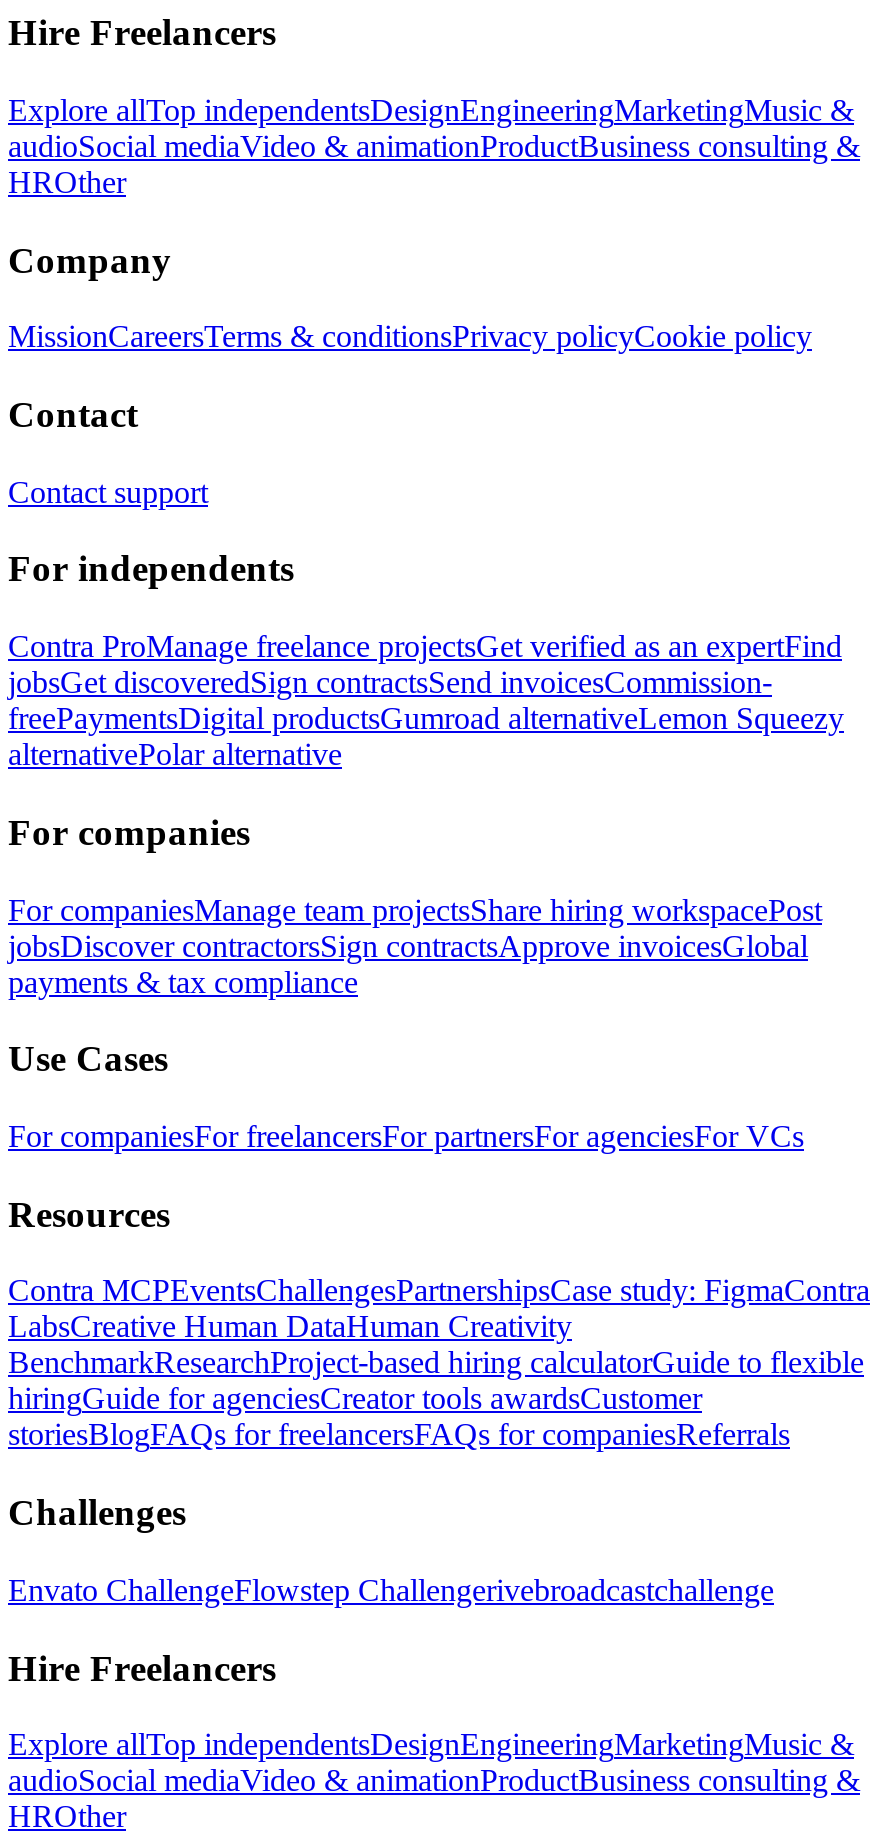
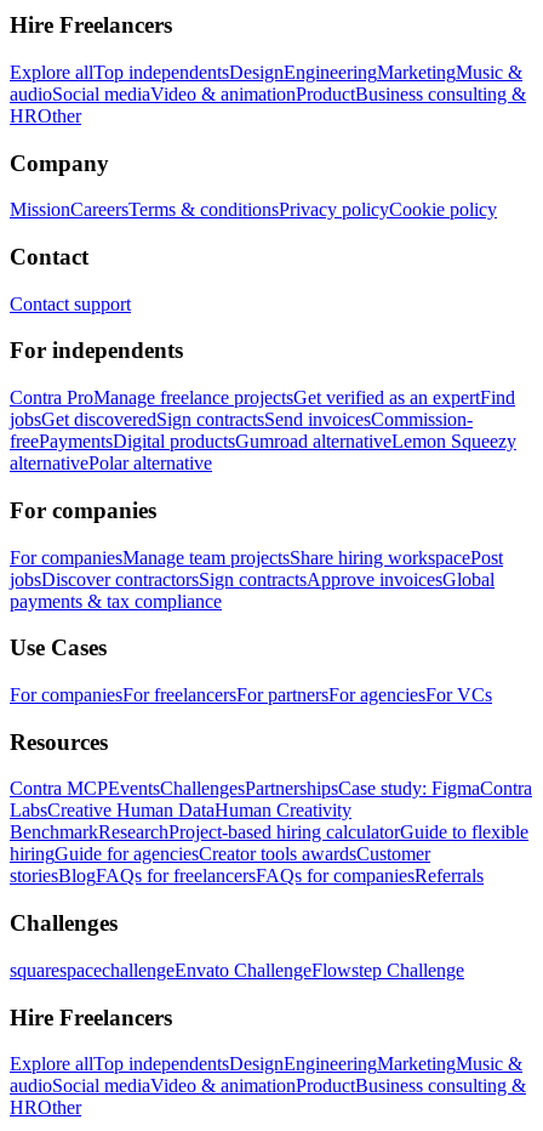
- Envato ChallengeFlowstep Challengerivebroadcastchallenge
+ squarespacechallengeEnvato ChallengeFlowstep Challenge
